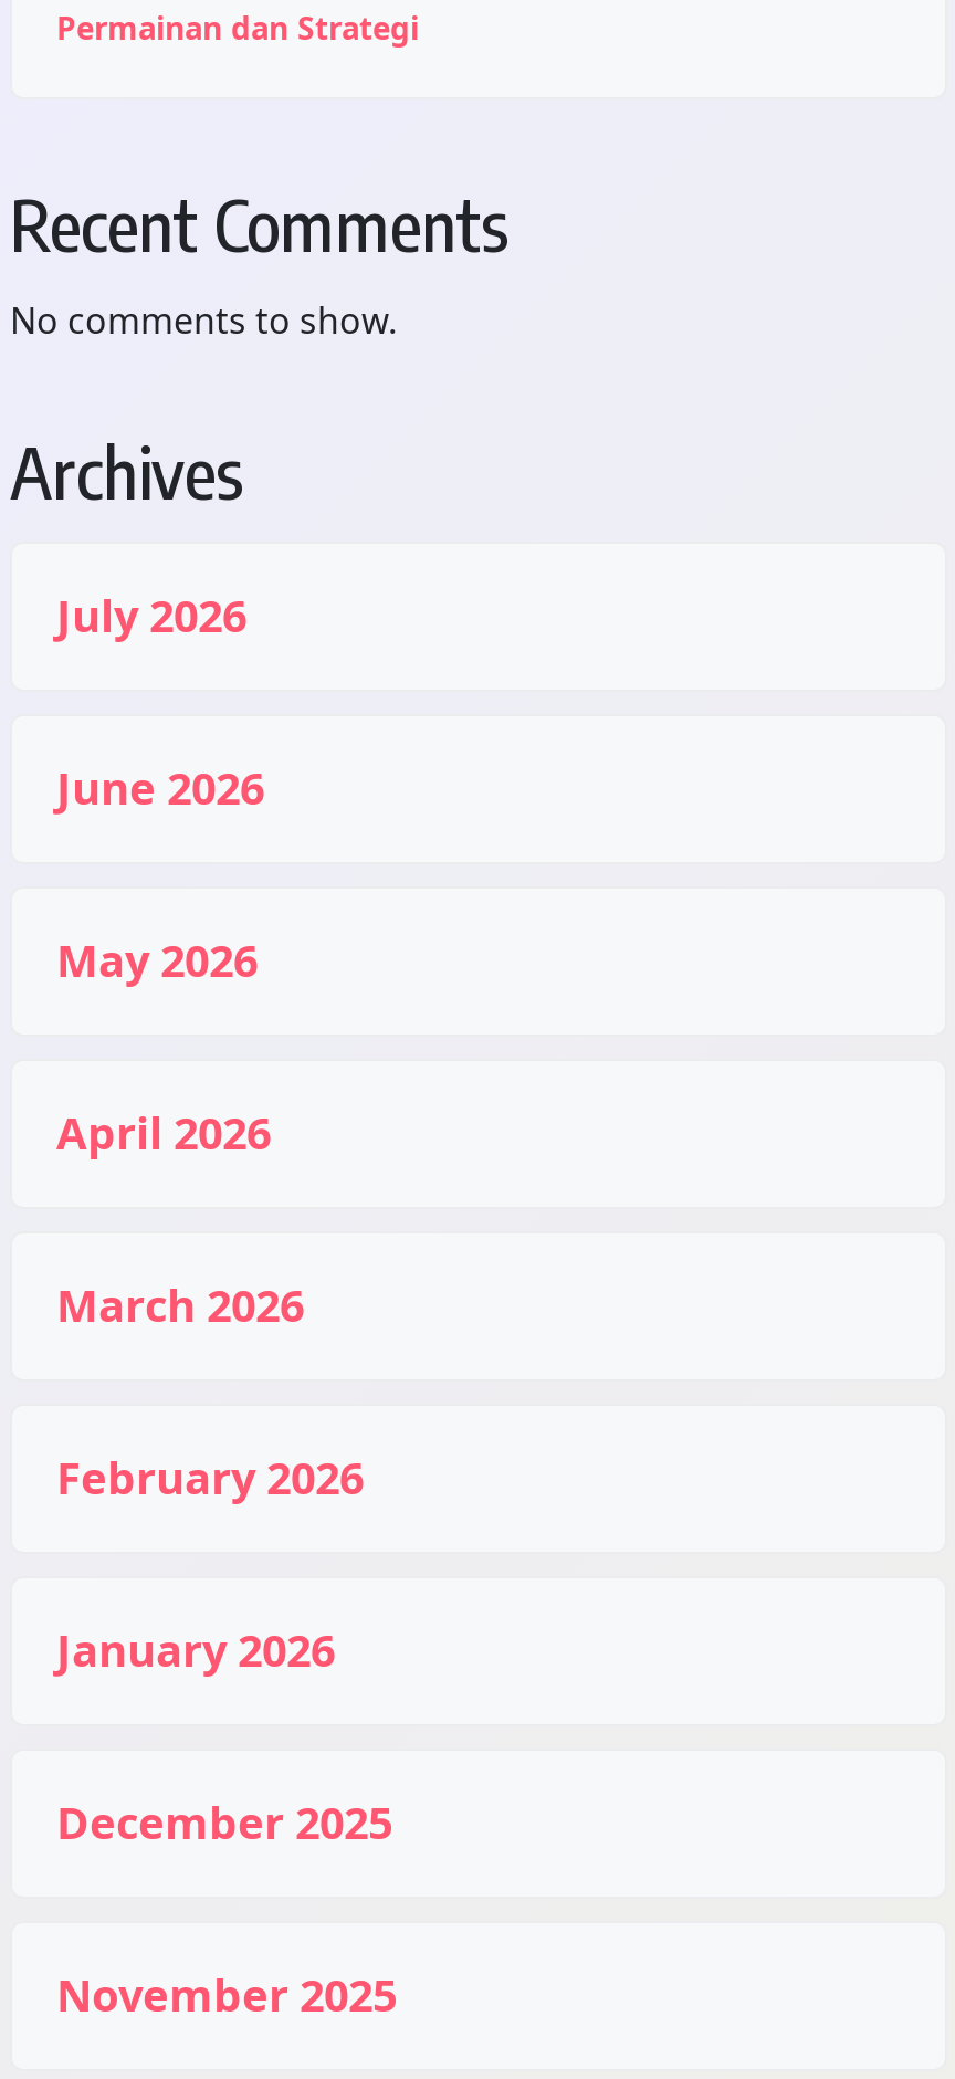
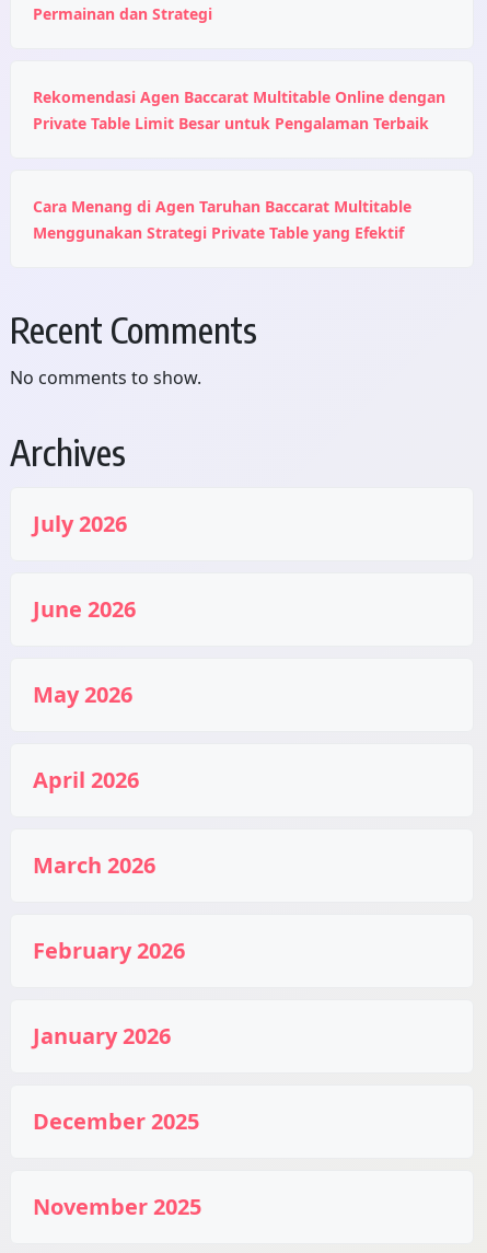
+ Rekomendasi Agen Baccarat Multitable Online dengan
+ Private Table Limit Besar untuk Pengalaman Terbaik

+ Cara Menang di Agen Taruhan Baccarat Multitable
+ Menggunakan Strategi Private Table yang Efektif
